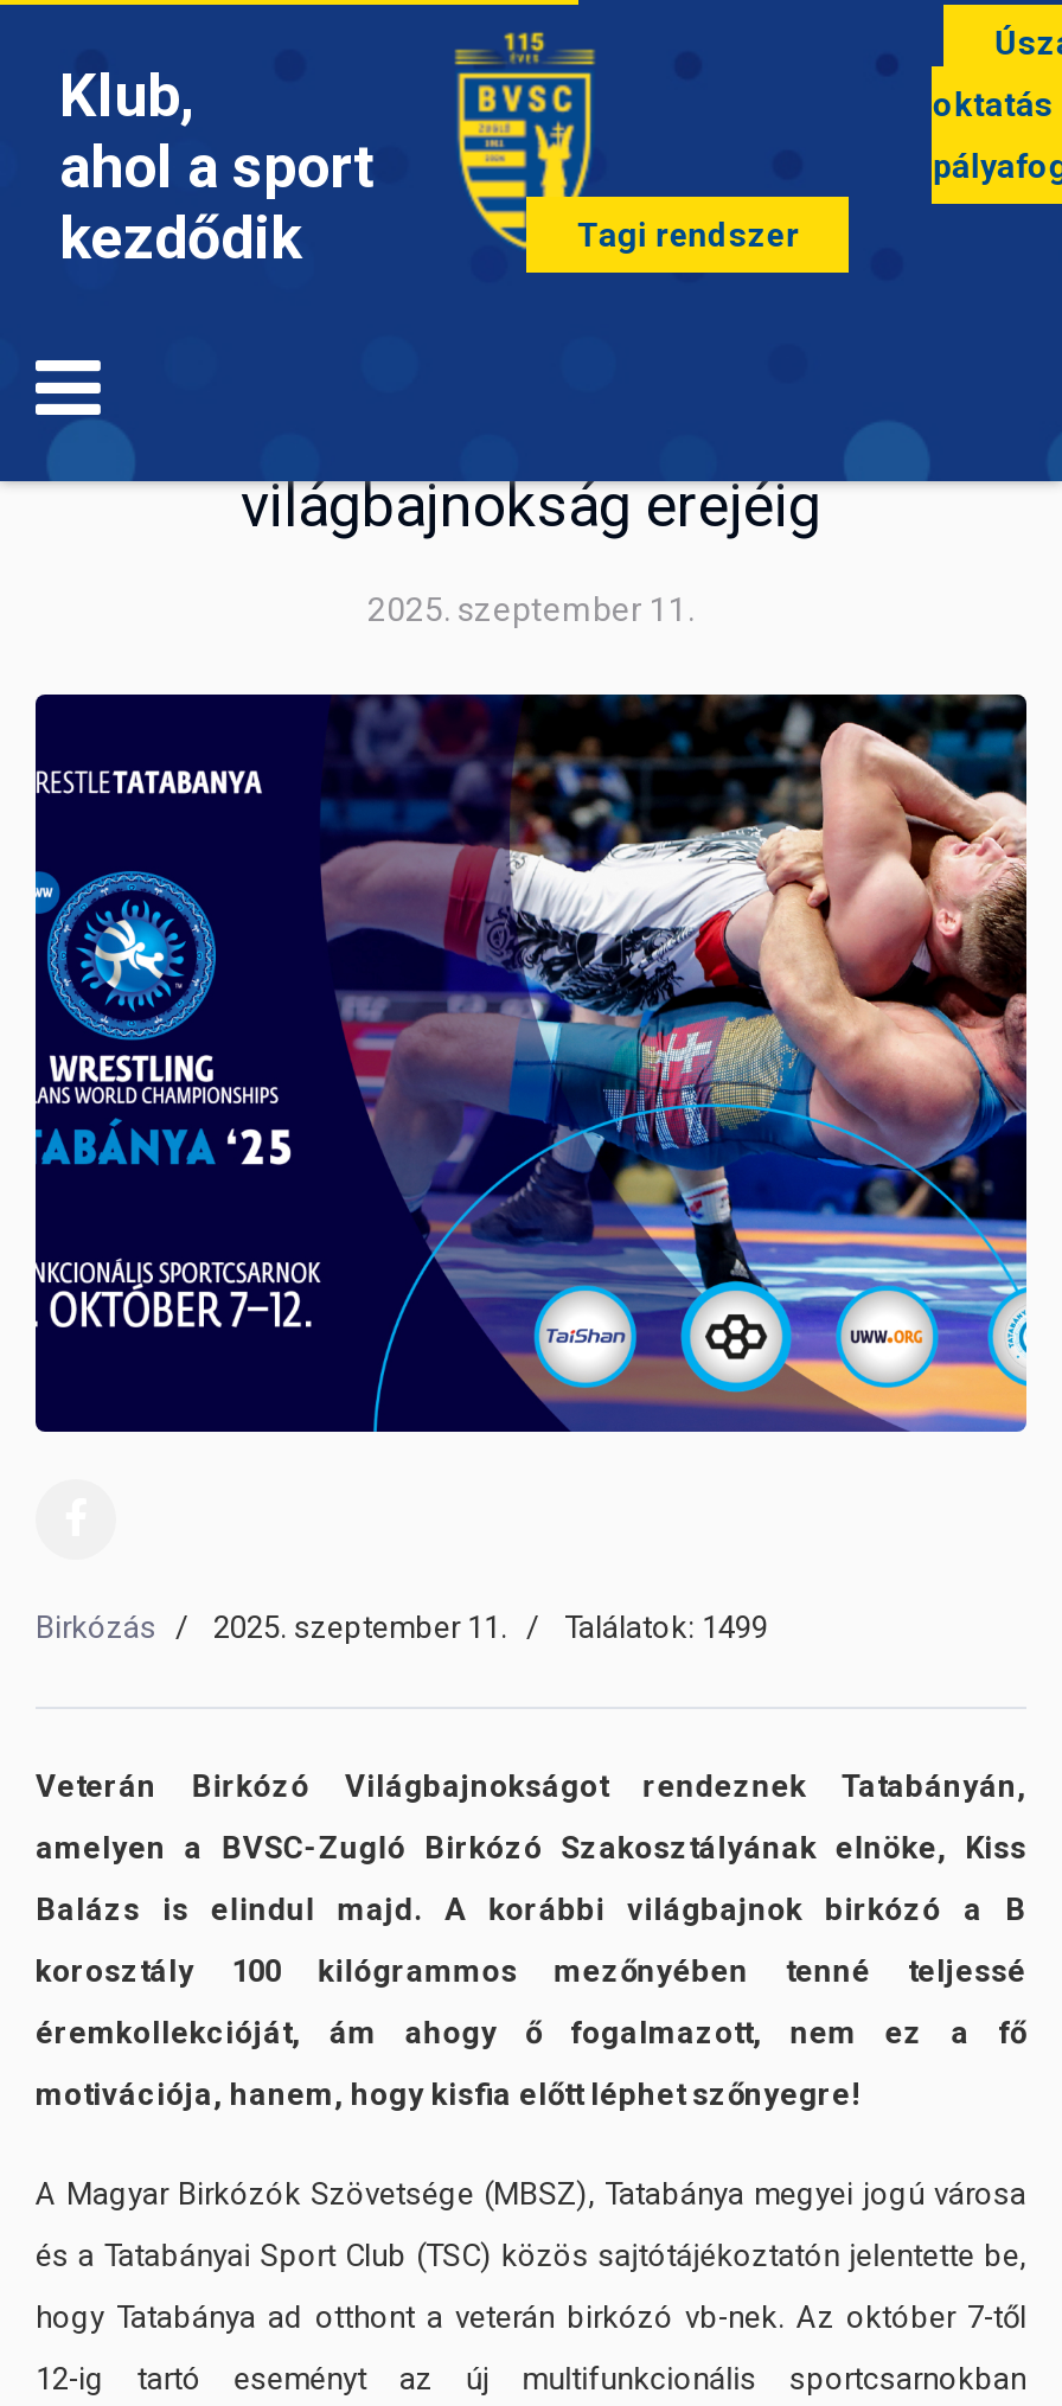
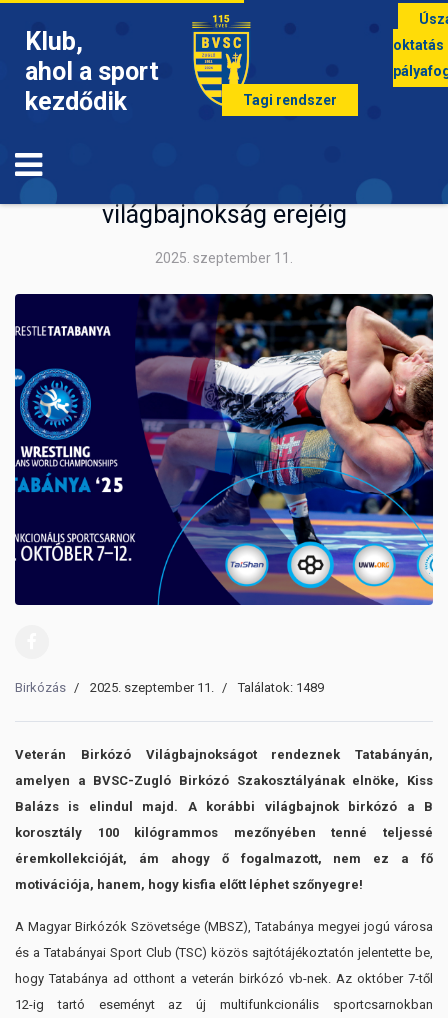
- Birkózás 2025. szeptember 11. Találatok: 1499
+ Birkózás 2025. szeptember 11. Találatok: 1489
